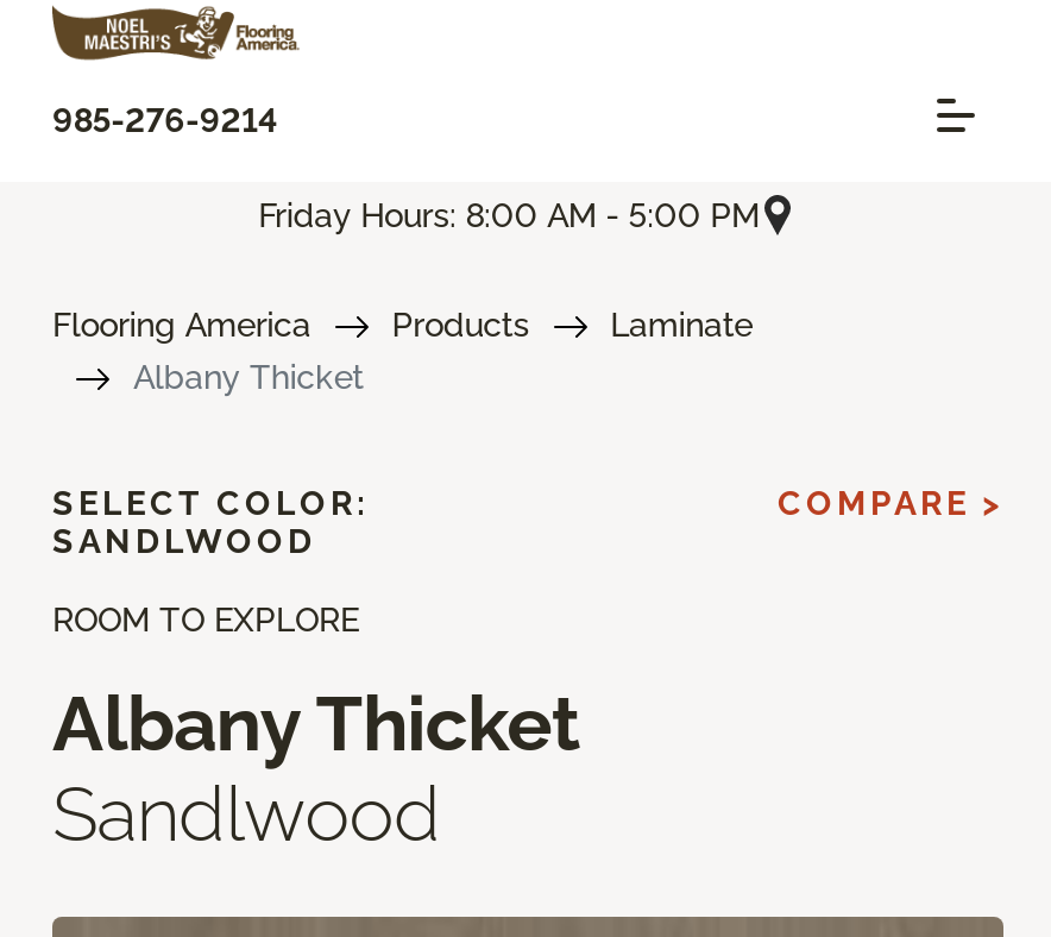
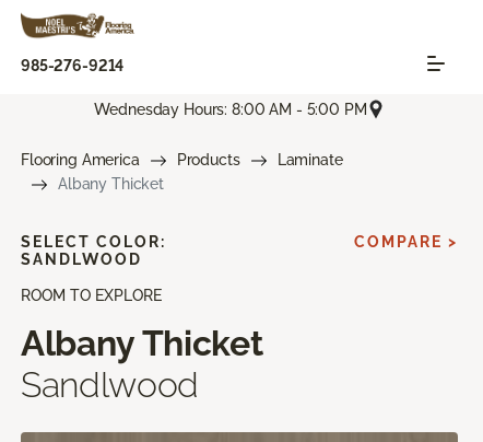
- Friday Hours: 8:00 AM - 5:00 PM
+ Wednesday Hours: 8:00 AM - 5:00 PM
